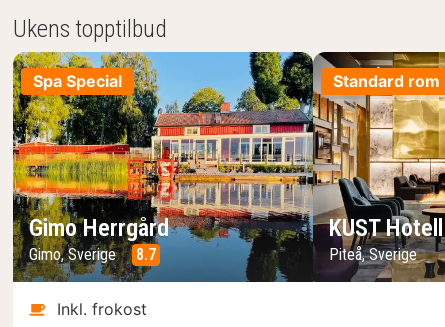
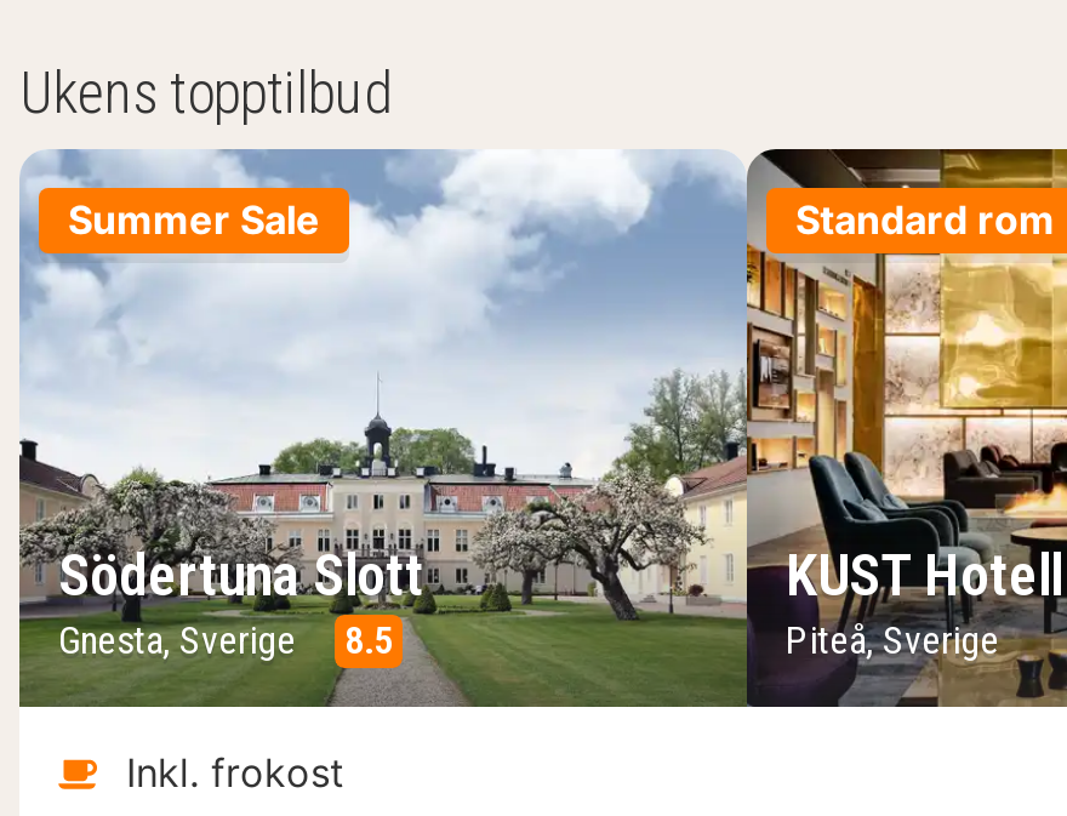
- [image]
- Spa Special
+ [image]
+ Summer Sale

- Gimo Herrgård
- Gimo, Sverige
- 8.7
+ Södertuna Slott
+ Gnesta, Sverige
+ 8.5
